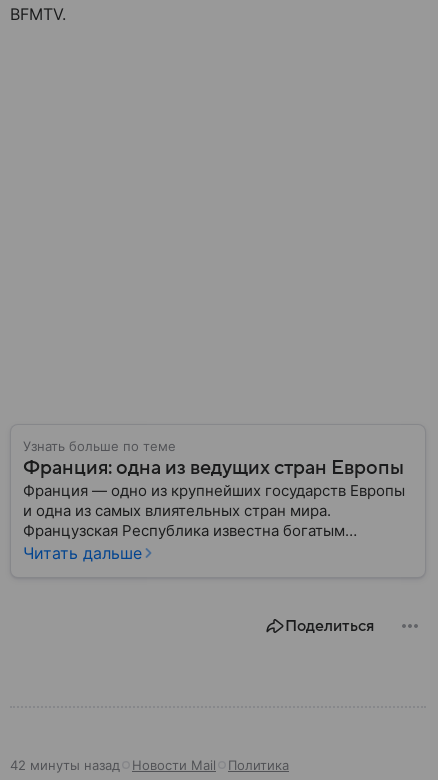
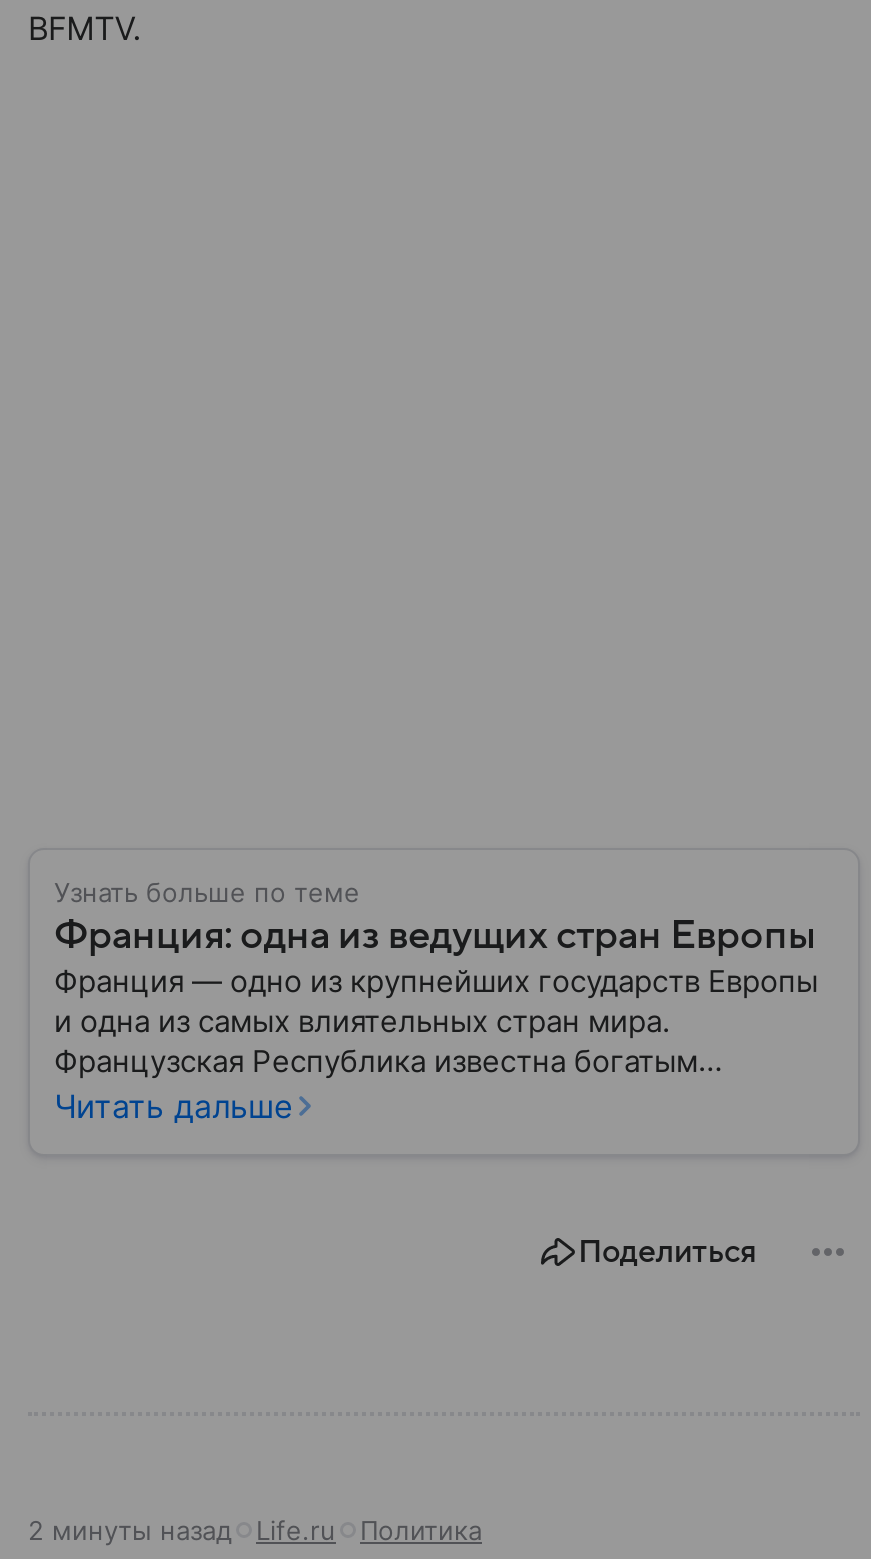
- 42 минуты назад
- Новости Mail
+ 2 минуты назад
+ Life.ru
